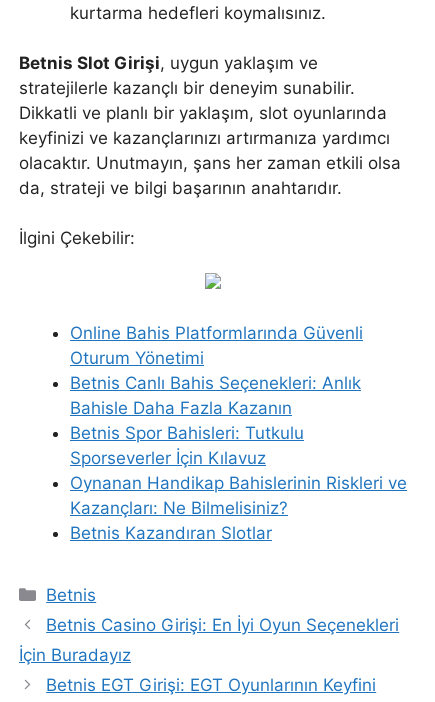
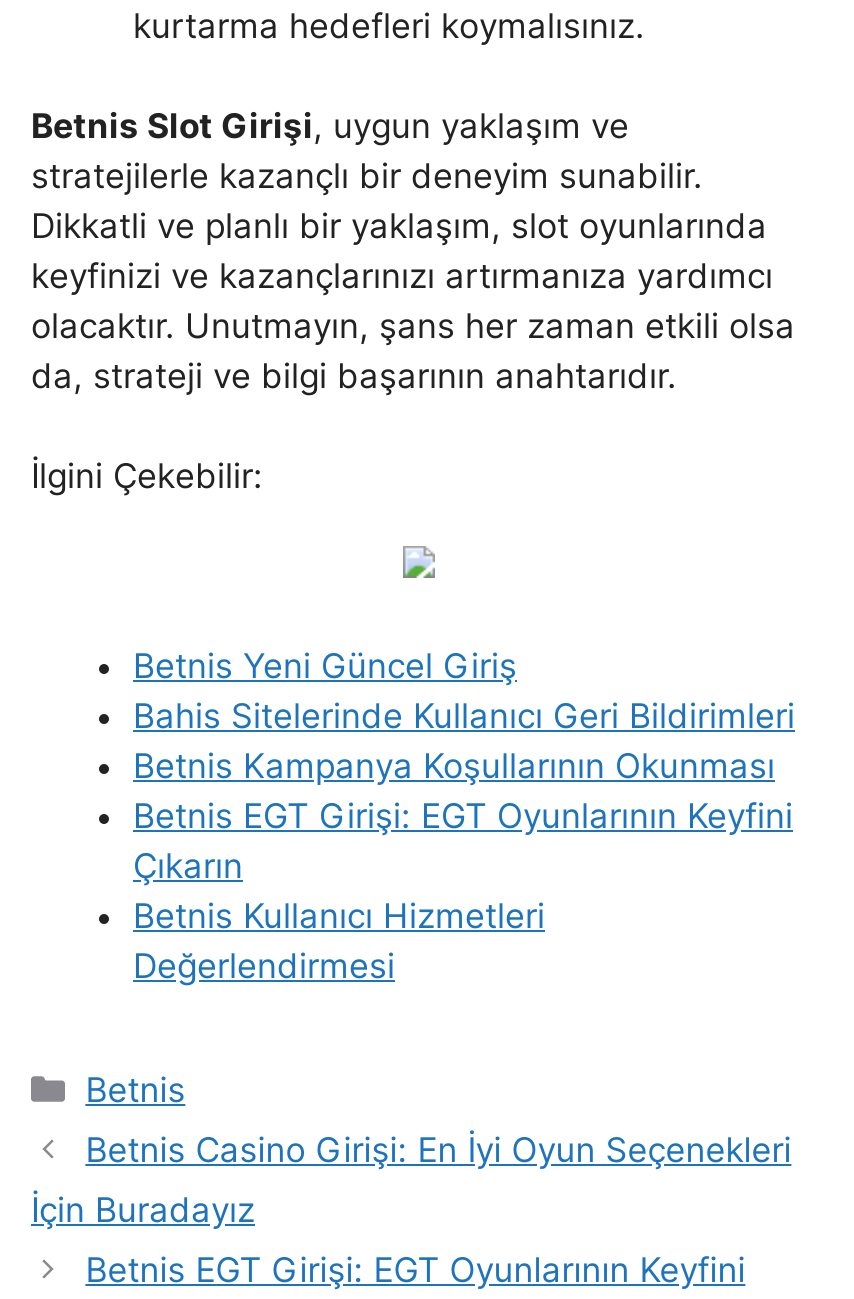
- Online Bahis Platformlarında Güvenli
- Oturum Yönetimi
- Betnis Canlı Bahis Seçenekleri: Anlık
- Bahisle Daha Fazla Kazanın
- Betnis Spor Bahisleri: Tutkulu
- Sporseverler İçin Kılavuz
- Oynanan Handikap Bahislerinin Riskleri ve
- Kazançları: Ne Bilmelisiniz?
- Betnis Kazandıran Slotlar
+ Betnis Yeni Güncel Giriş
+ Bahis Sitelerinde Kullanıcı Geri Bildirimleri
+ Betnis Kampanya Koşullarının Okunması
+ Betnis EGT Girişi: EGT Oyunlarının Keyfini
+ Çıkarın
+ Betnis Kullanıcı Hizmetleri
+ Değerlendirmesi
